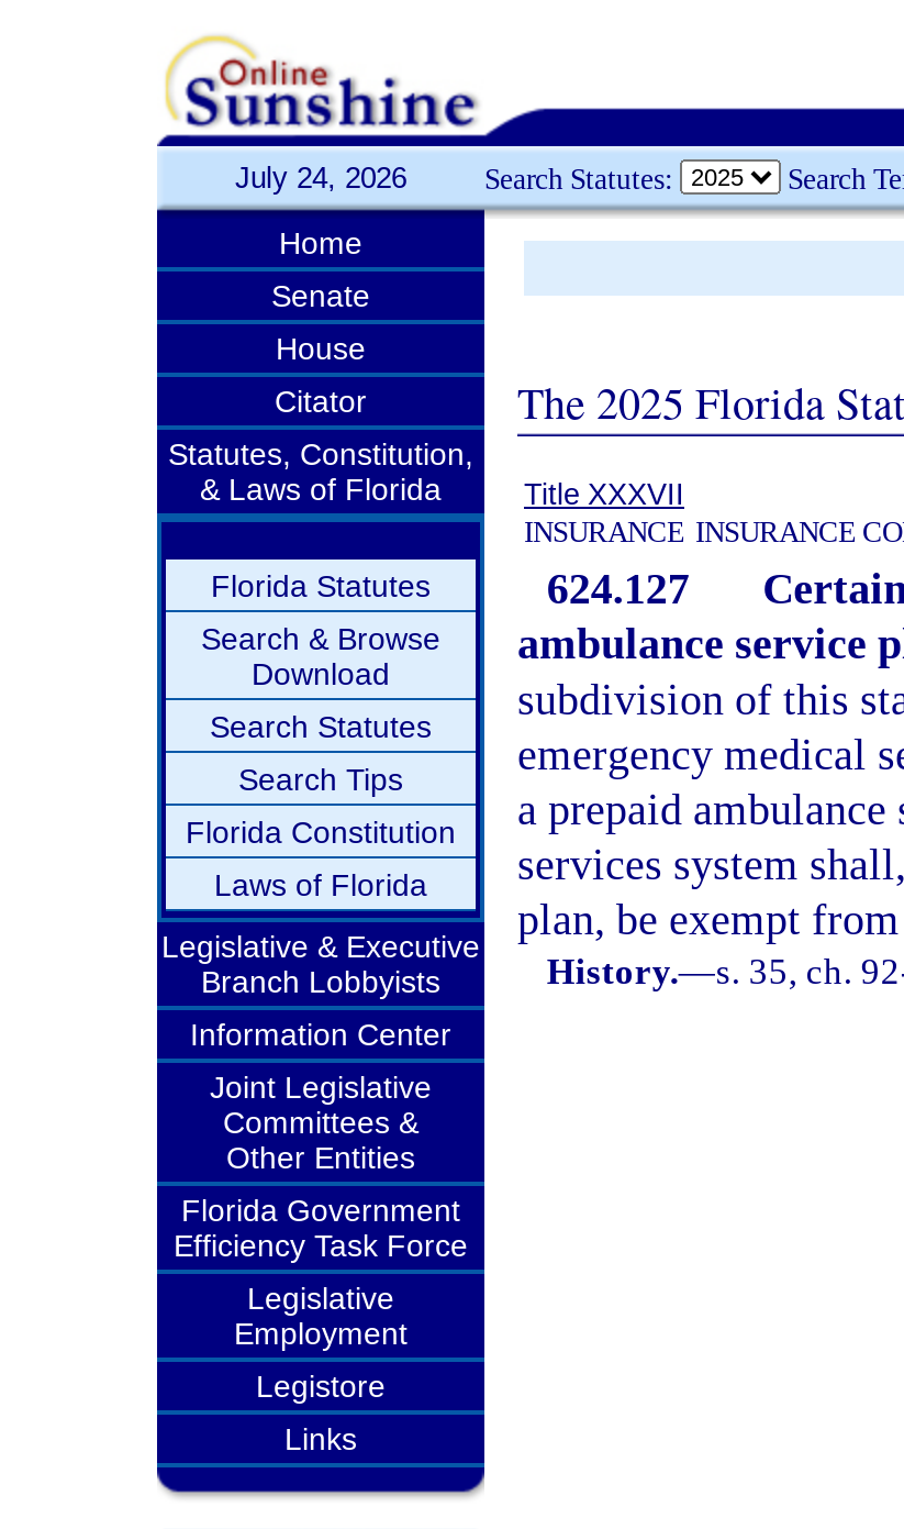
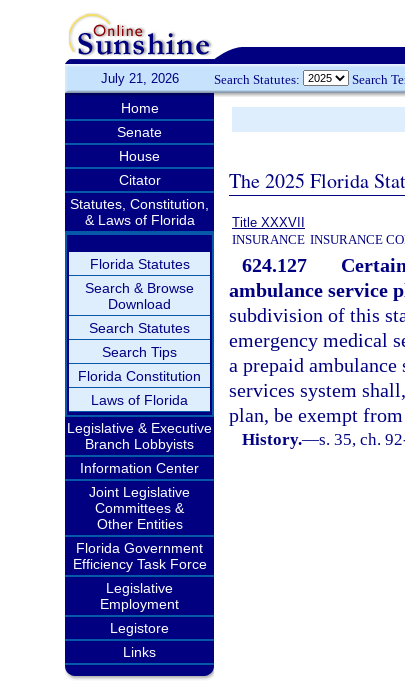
- July 24, 2026
+ July 21, 2026
